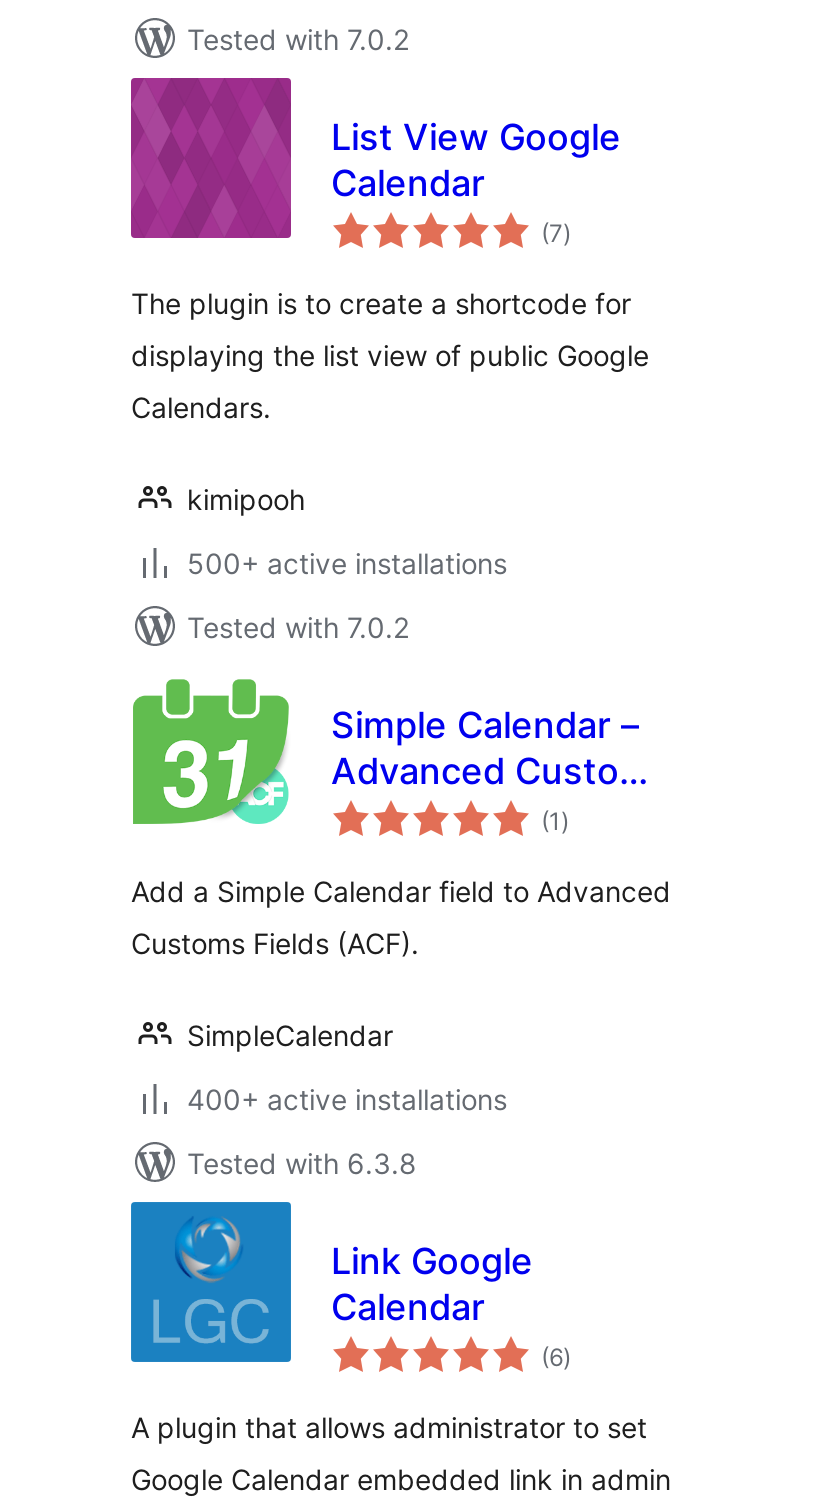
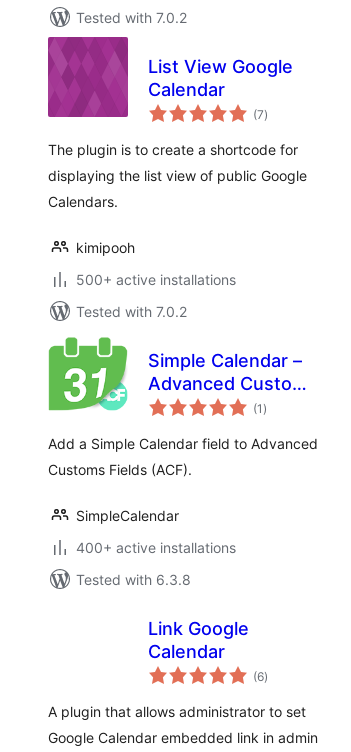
- [image]
